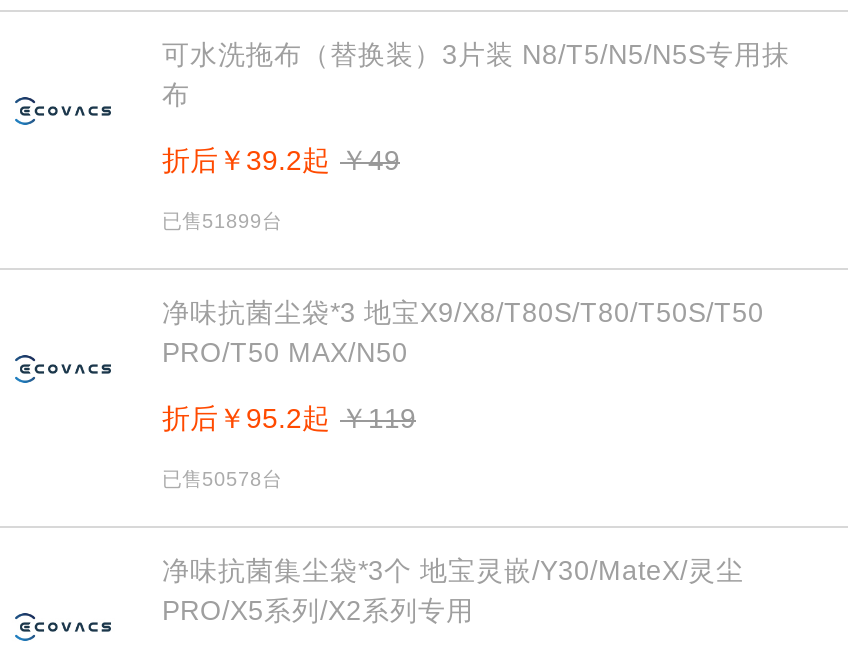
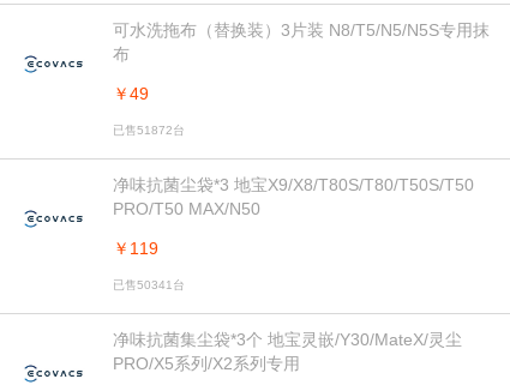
- 折后￥39.2起 ￥49
+ ￥49

- 已售51899台
+ 已售51872台

- 折后￥95.2起 ￥119
+ ￥119

- 已售50578台
+ 已售50341台
